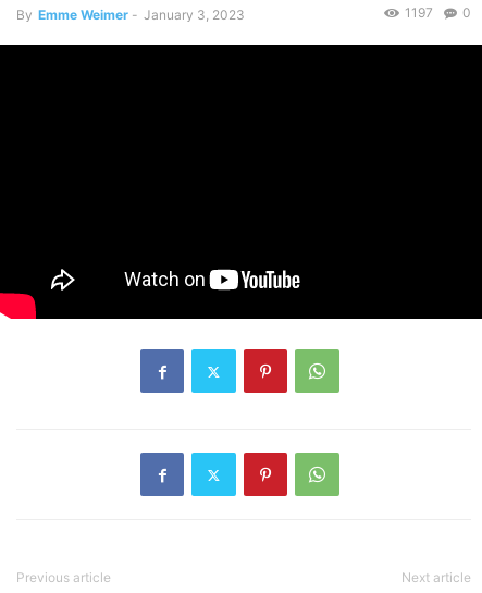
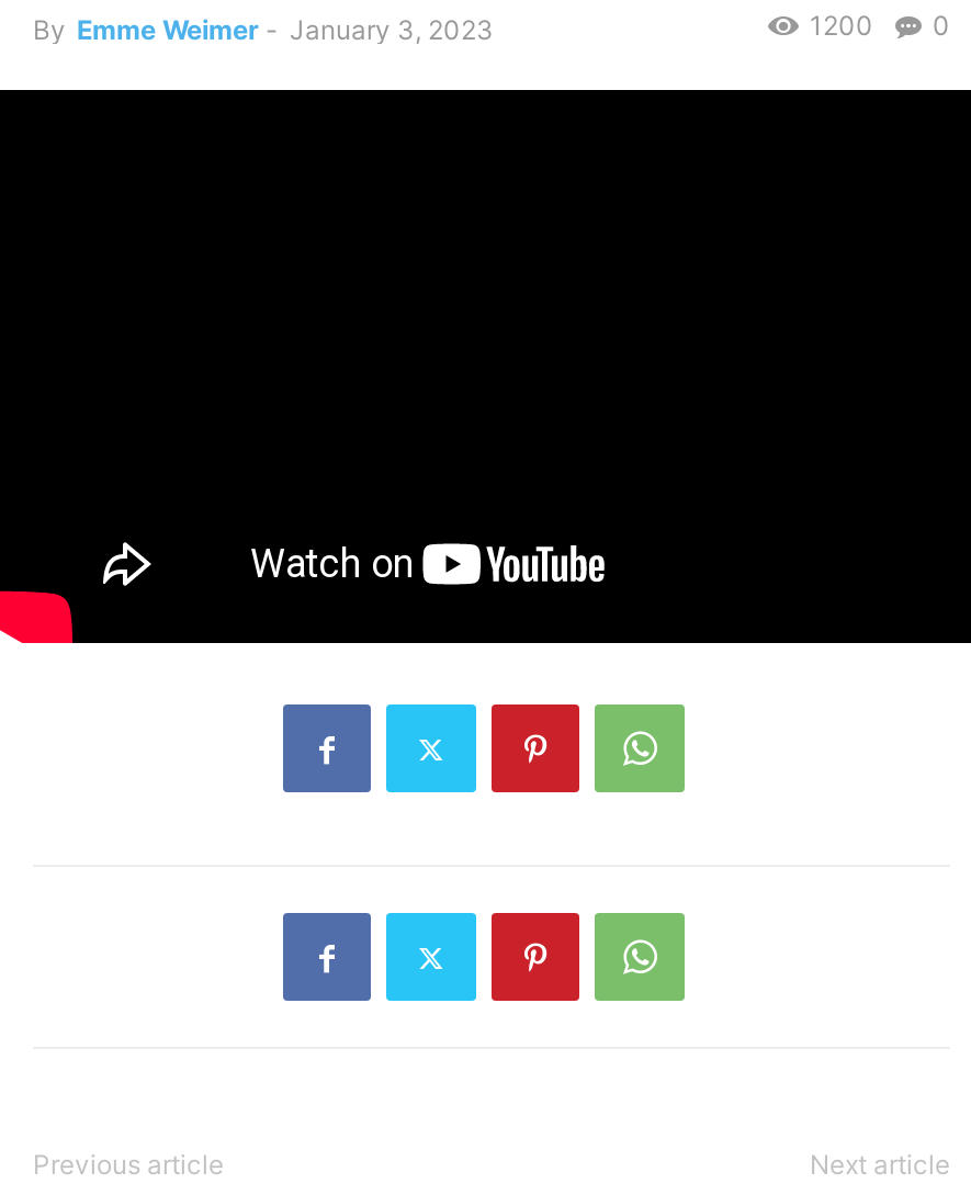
- 1197 0
+ 1200 0
